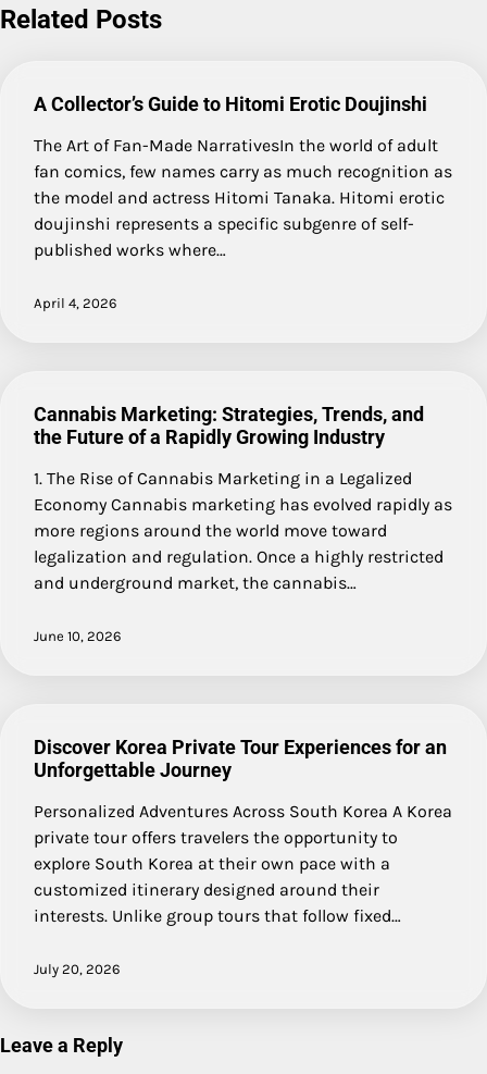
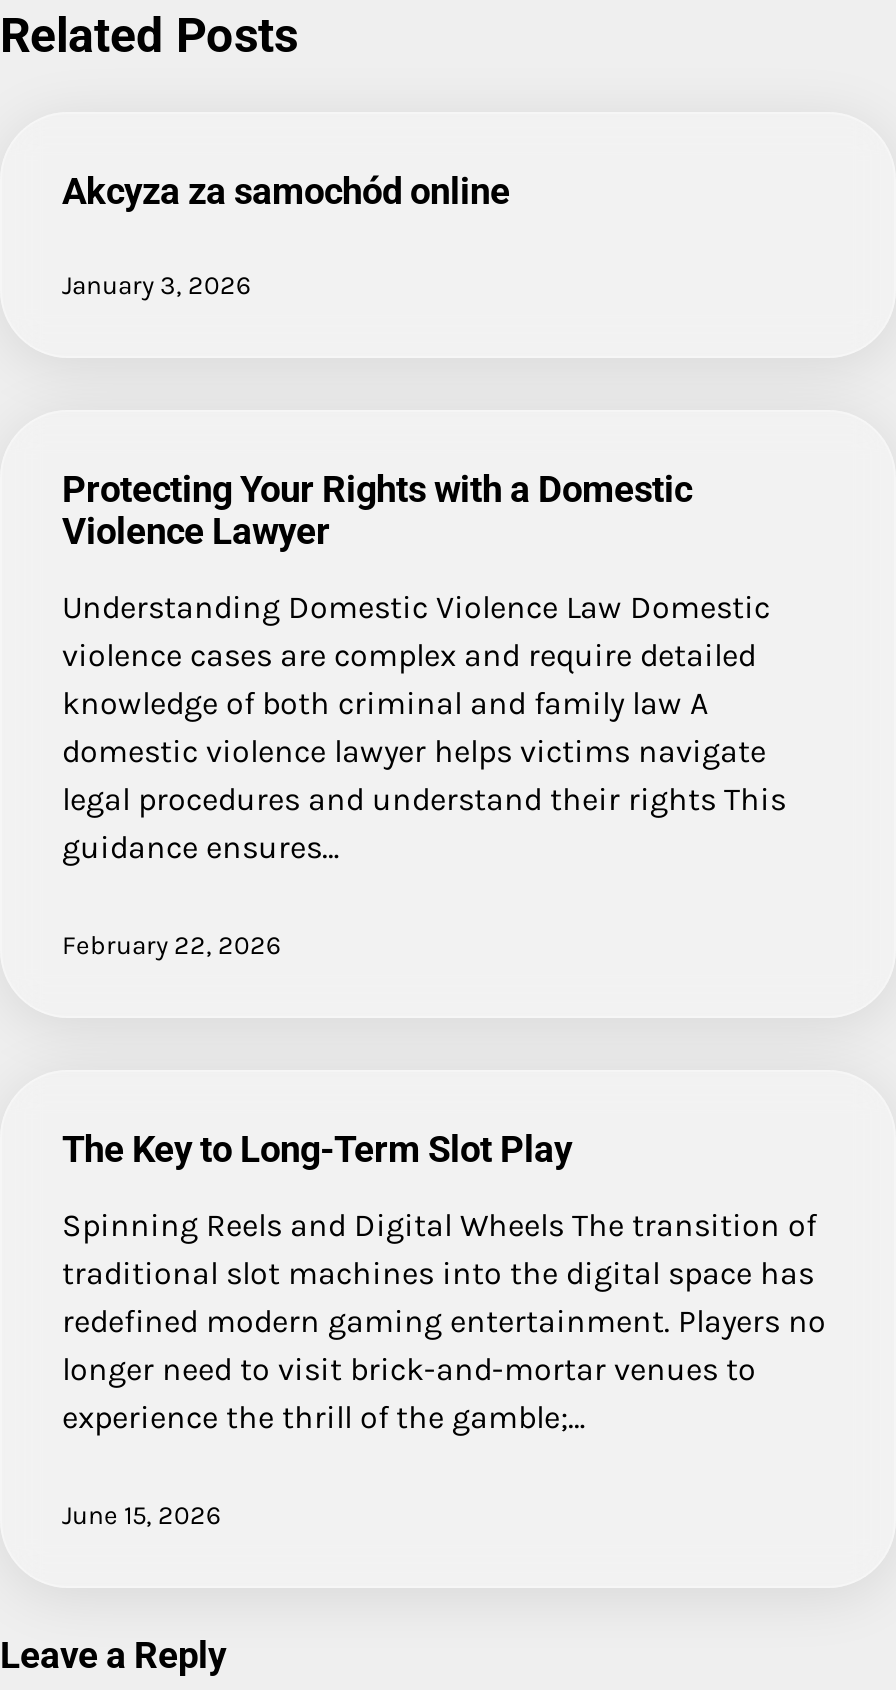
- A Collector’s Guide to Hitomi Erotic Doujinshi
- The Art of Fan-Made NarrativesIn the world of adult
- fan comics, few names carry as much recognition as
- the model and actress Hitomi Tanaka. Hitomi erotic
- doujinshi represents a specific subgenre of self-
- published works where…
- April 4, 2026
+ Akcyza za samochód online
+ January 3, 2026

- Cannabis Marketing: Strategies, Trends, and
- the Future of a Rapidly Growing Industry
- 1. The Rise of Cannabis Marketing in a Legalized
- Economy Cannabis marketing has evolved rapidly as
- more regions around the world move toward
- legalization and regulation. Once a highly restricted
- and underground market, the cannabis…
- June 10, 2026
+ Protecting Your Rights with a Domestic
+ Violence Lawyer
+ Understanding Domestic Violence Law Domestic
+ violence cases are complex and require detailed
+ knowledge of both criminal and family law A
+ domestic violence lawyer helps victims navigate
+ legal procedures and understand their rights This
+ guidance ensures…
+ February 22, 2026

- Discover Korea Private Tour Experiences for an
- Unforgettable Journey
- Personalized Adventures Across South Korea A Korea
- private tour offers travelers the opportunity to
- explore South Korea at their own pace with a
- customized itinerary designed around their
- interests. Unlike group tours that follow fixed…
- July 20, 2026
+ The Key to Long-Term Slot Play
+ Spinning Reels and Digital Wheels The transition of
+ traditional slot machines into the digital space has
+ redefined modern gaming entertainment. Players no
+ longer need to visit brick-and-mortar venues to
+ experience the thrill of the gamble;…
+ June 15, 2026
